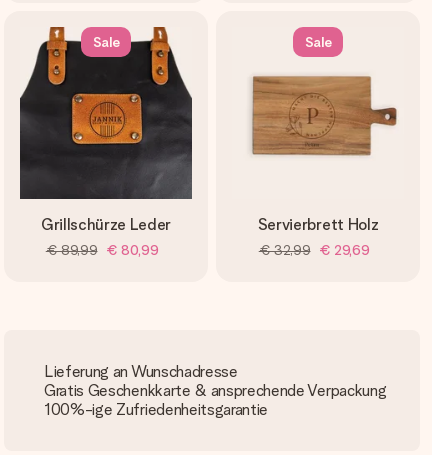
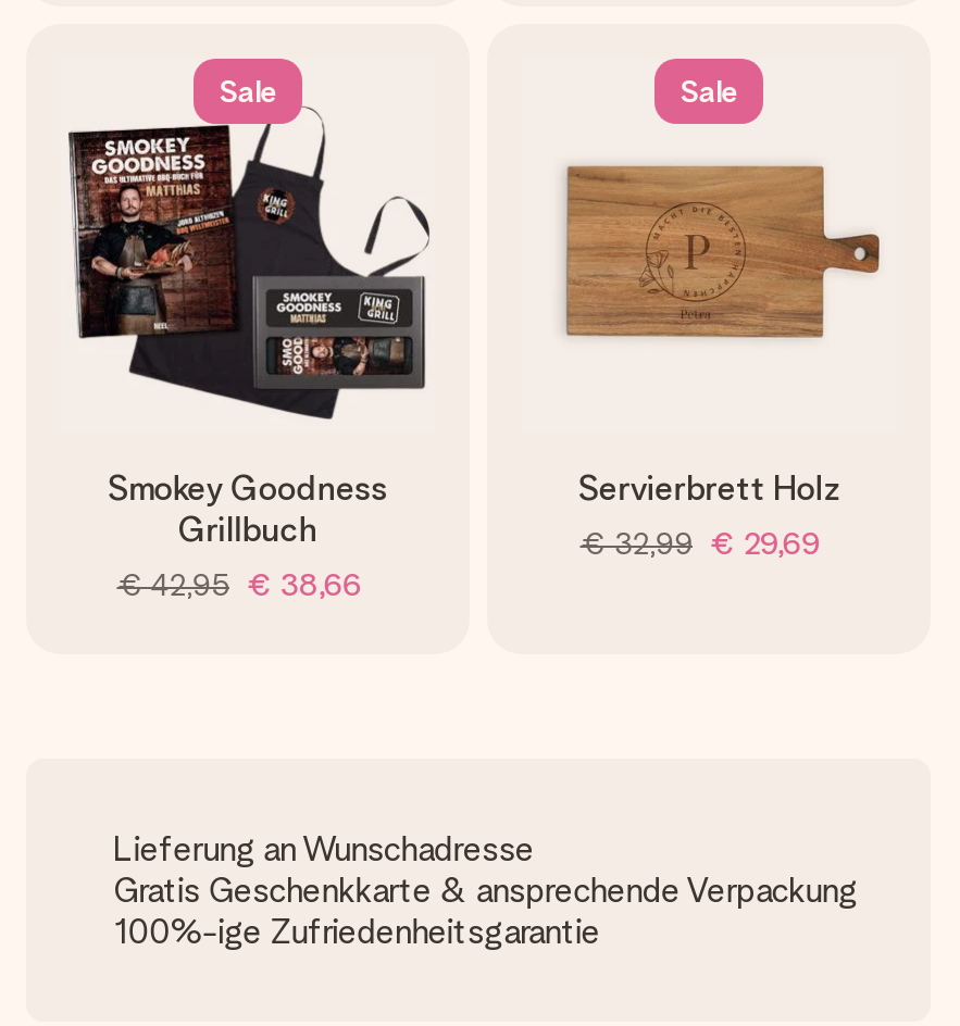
- [image]
- Grillschürze Leder
- € 89,99 € 80,99
+ [image]
+ Smokey Goodness
+ Grillbuch
+ € 42,95 € 38,66
